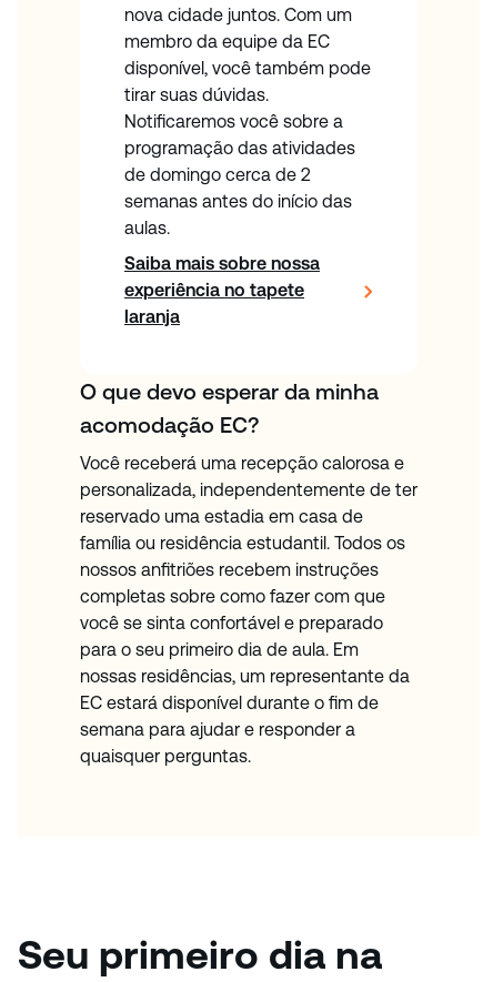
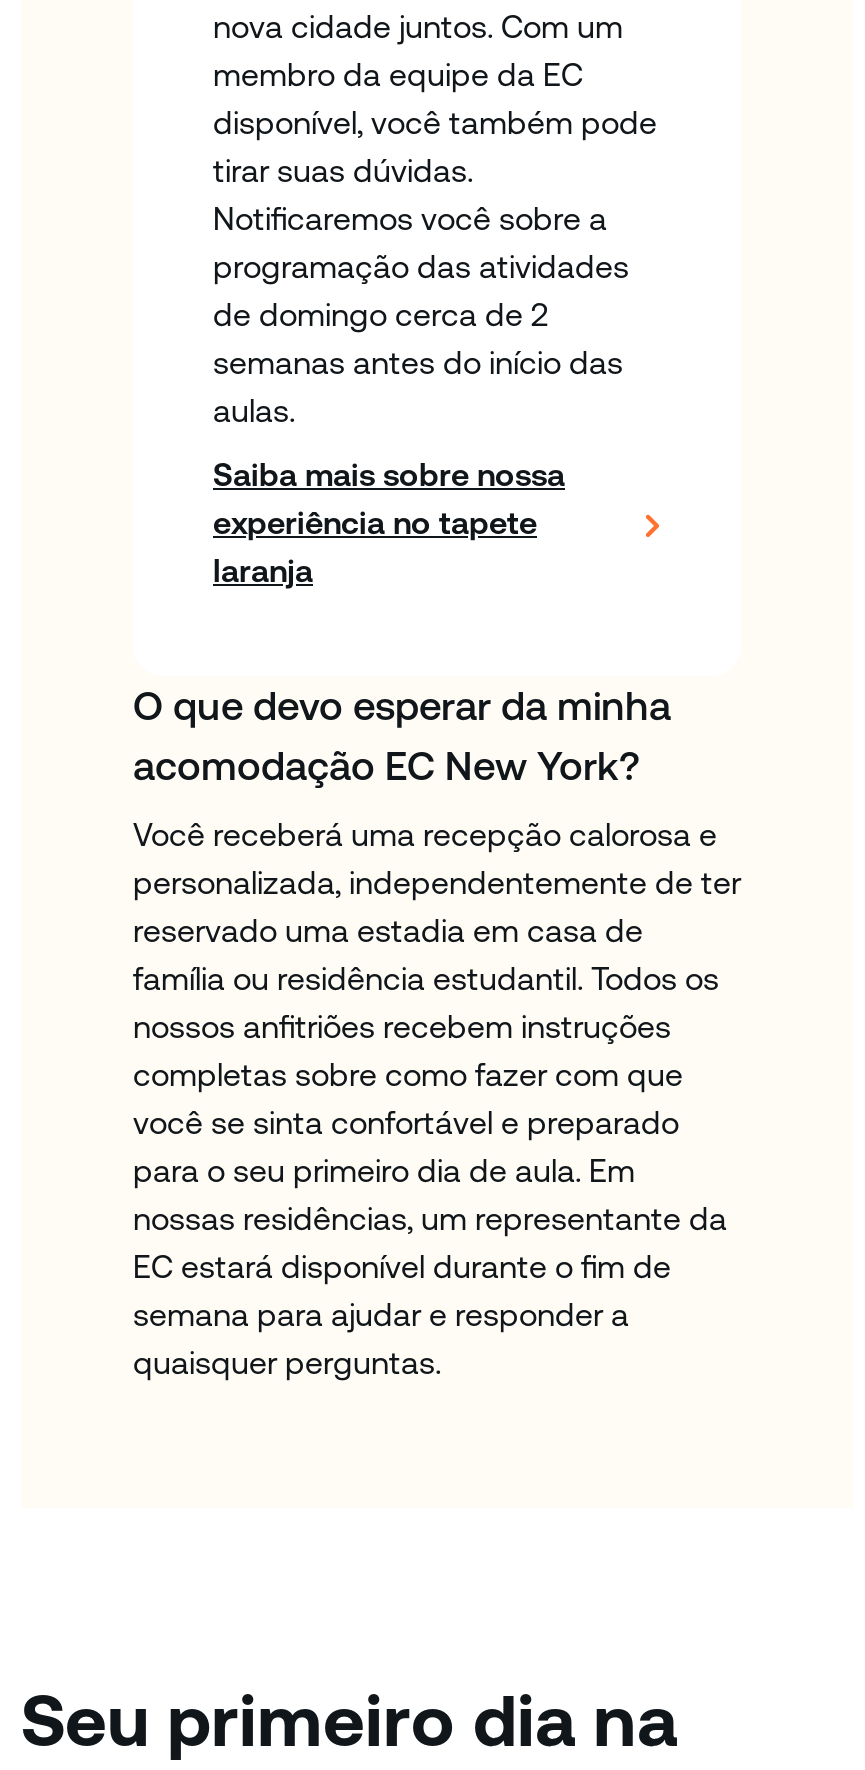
- acomodação EC?
+ acomodação EC New York?
